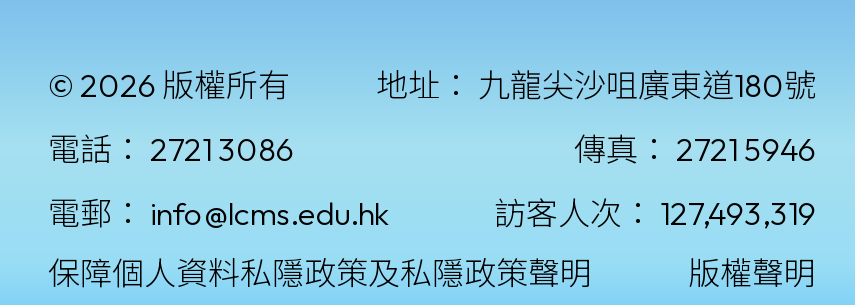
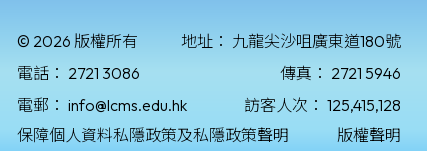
- 訪客人次： 127,493,319
+ 訪客人次： 125,415,128
